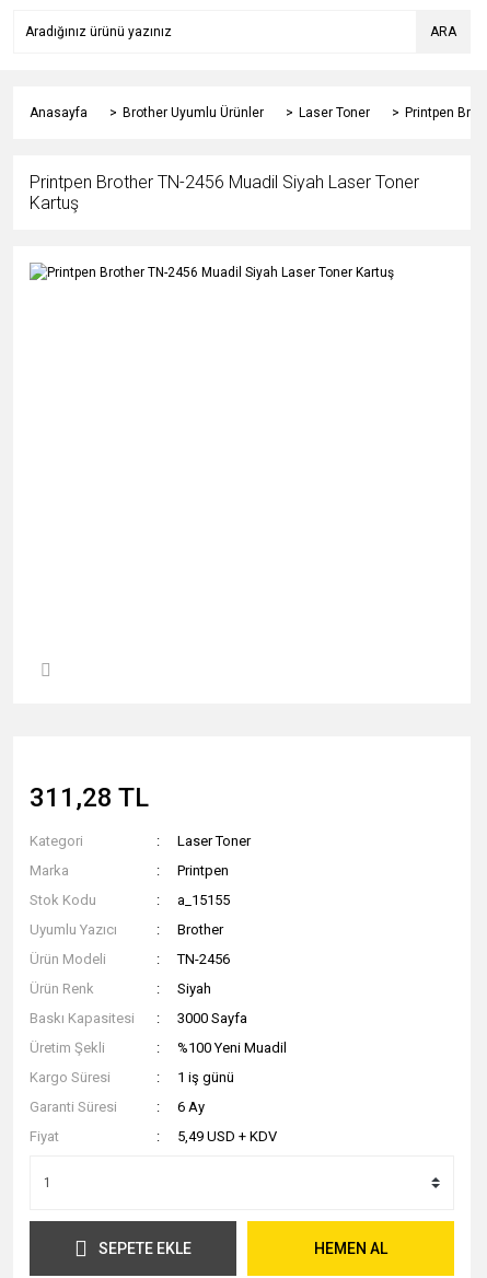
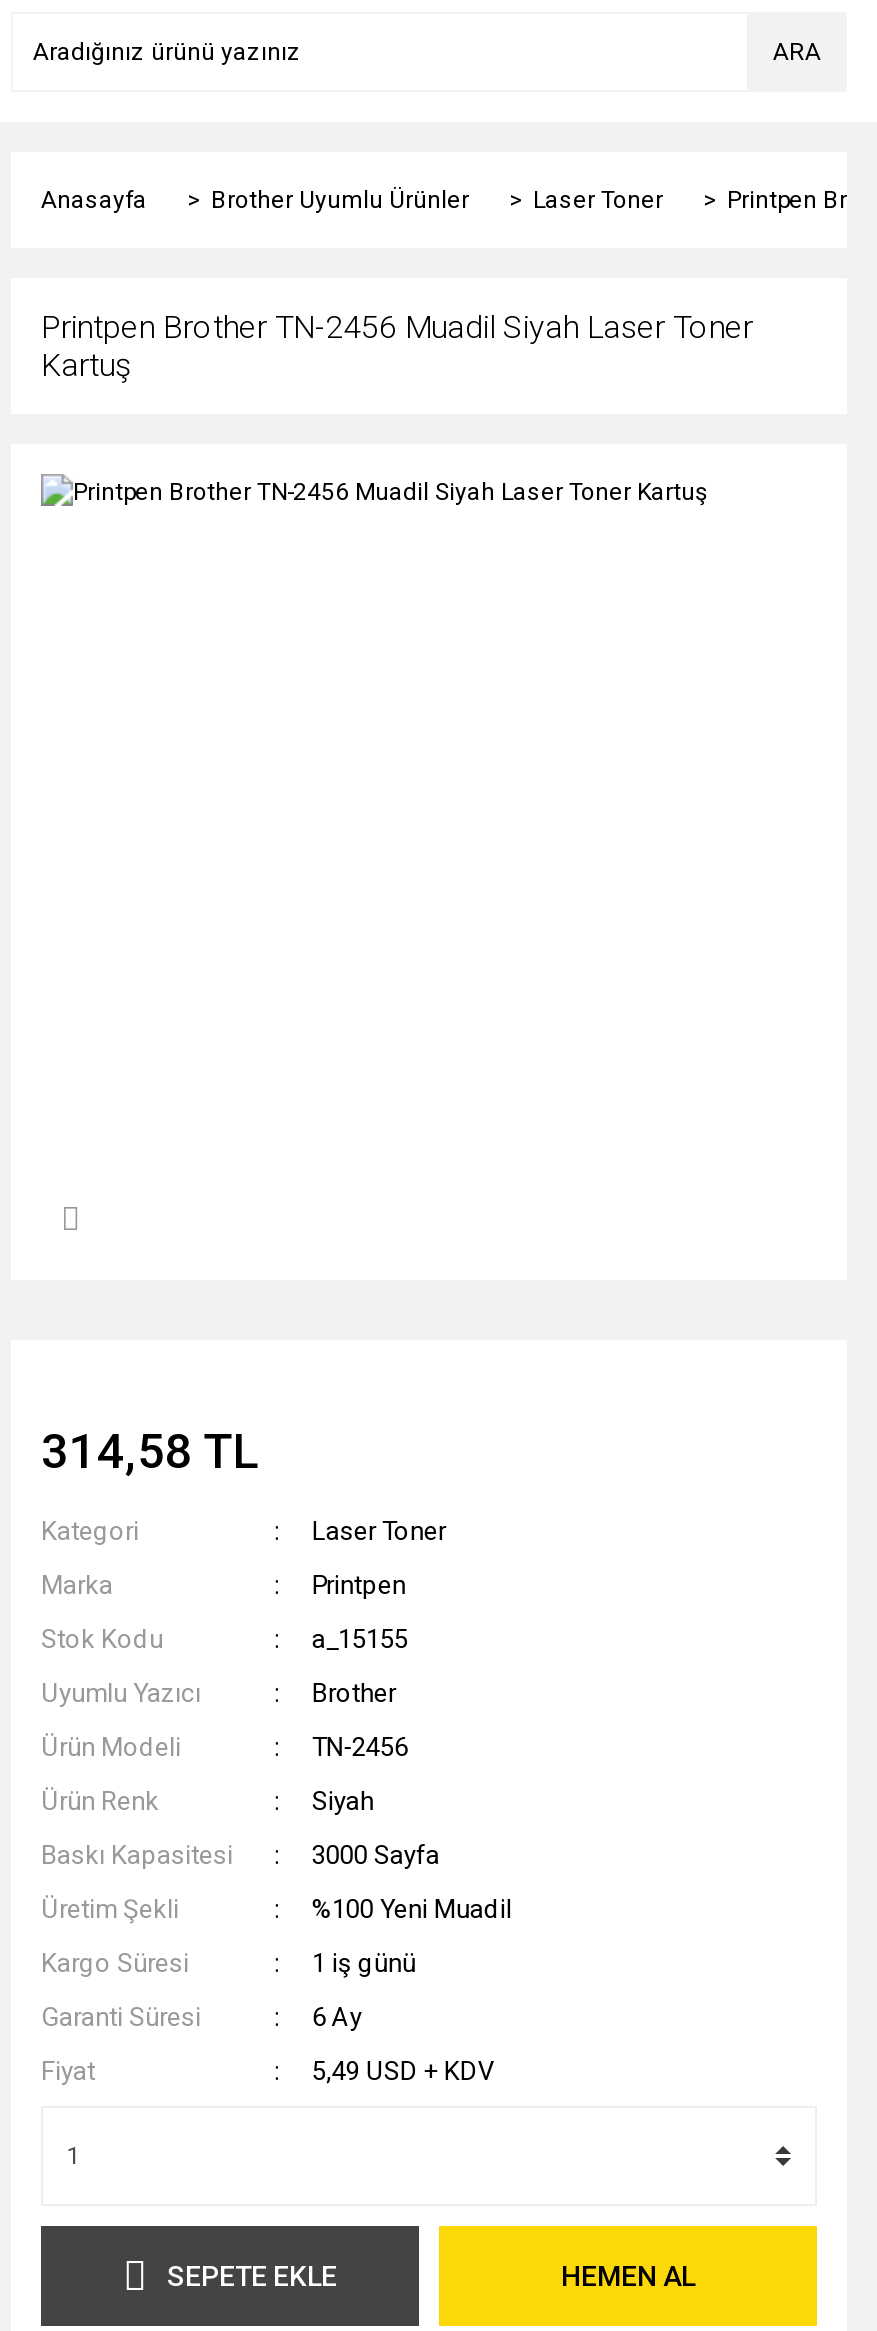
- 311,28 TL
+ 314,58 TL
